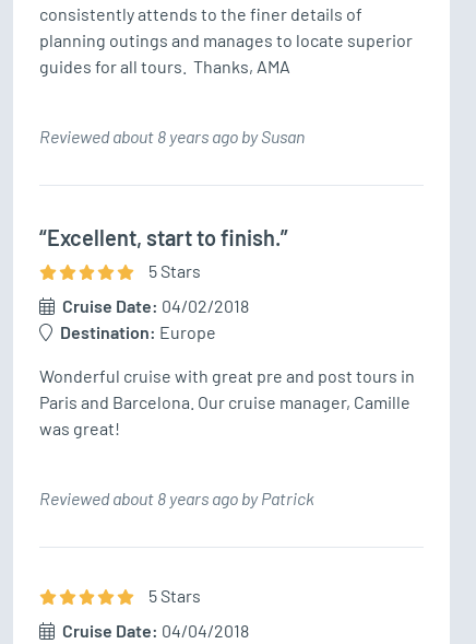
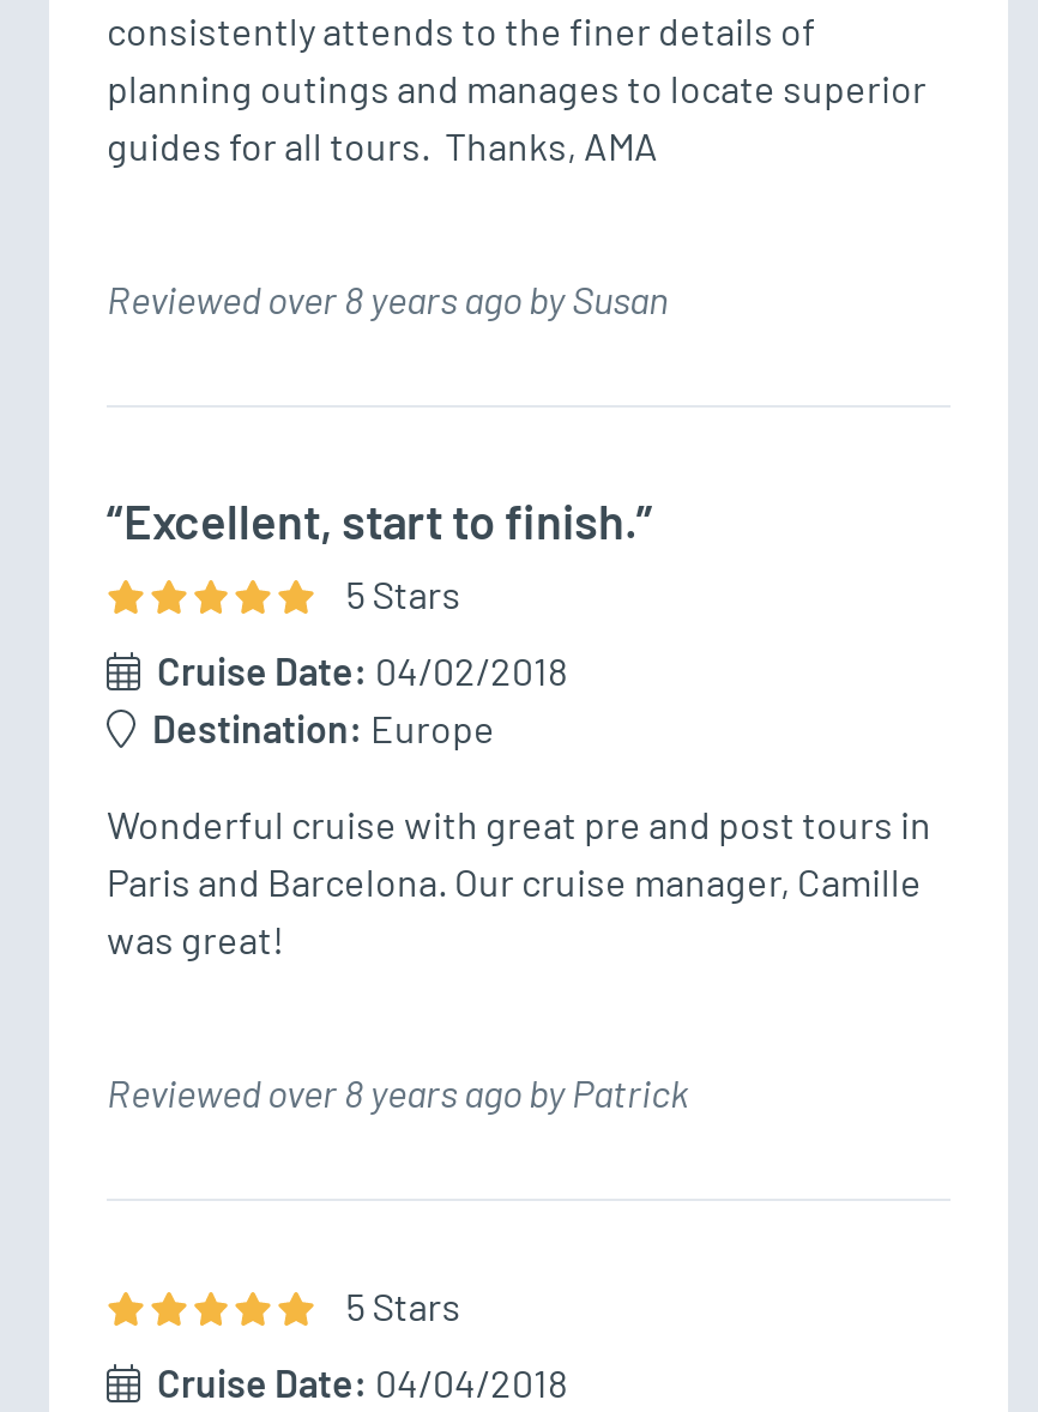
- Reviewed about 8 years ago by Susan
+ Reviewed over 8 years ago by Susan

- Reviewed about 8 years ago by Patrick
+ Reviewed over 8 years ago by Patrick
